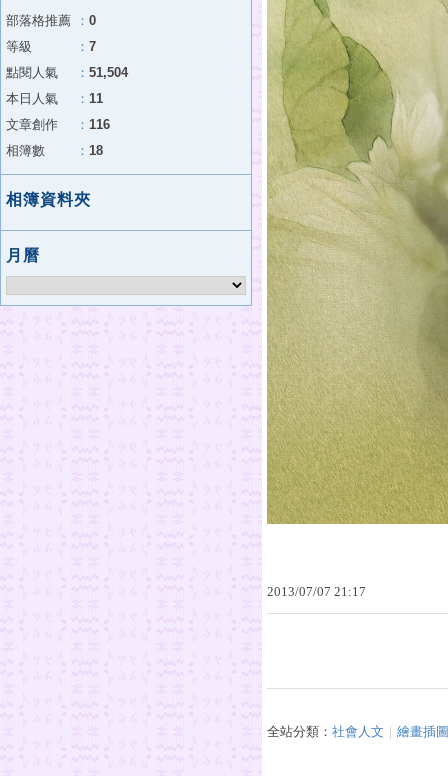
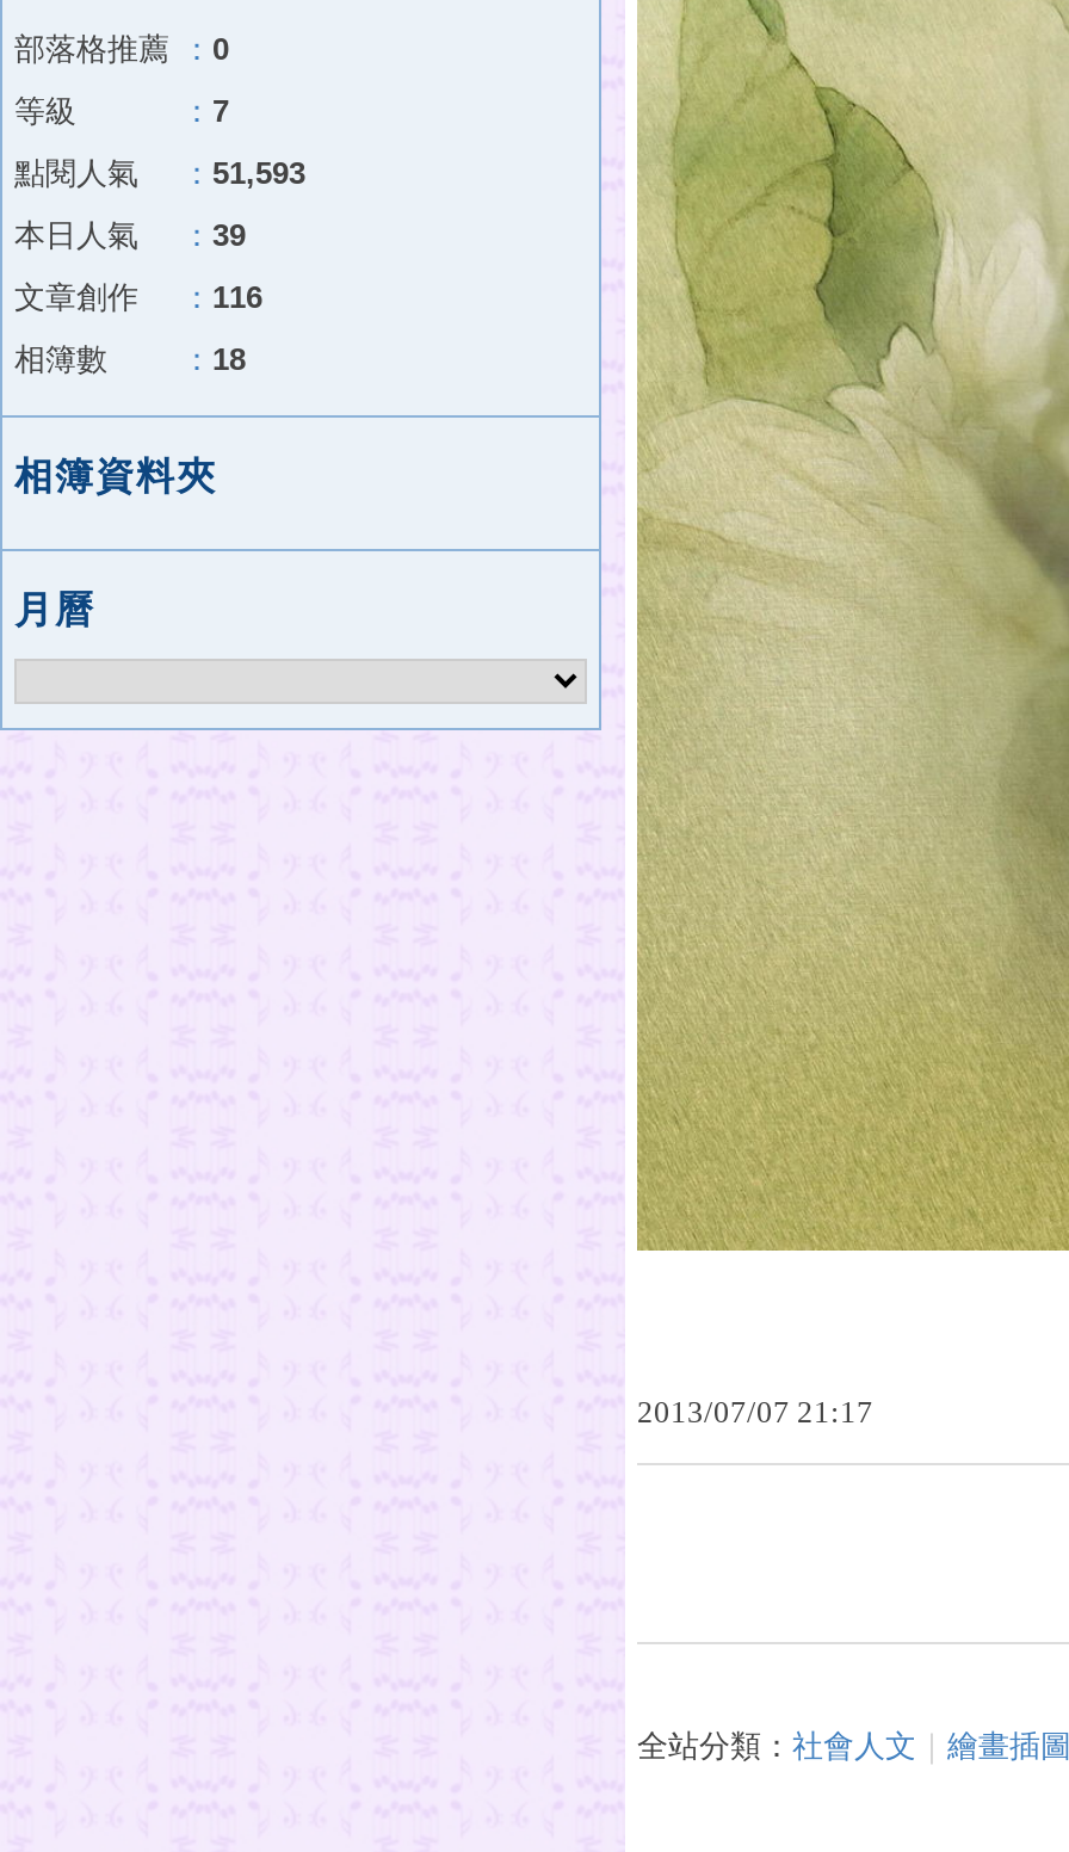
- 點閱人氣 ：51,504
+ 點閱人氣 ：51,593

- 本日人氣 ：11
+ 本日人氣 ：39
